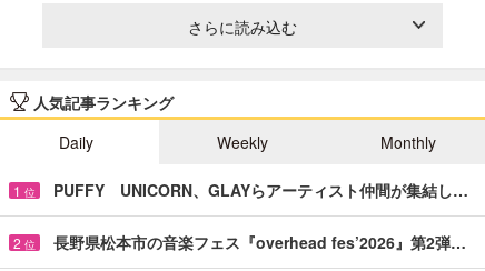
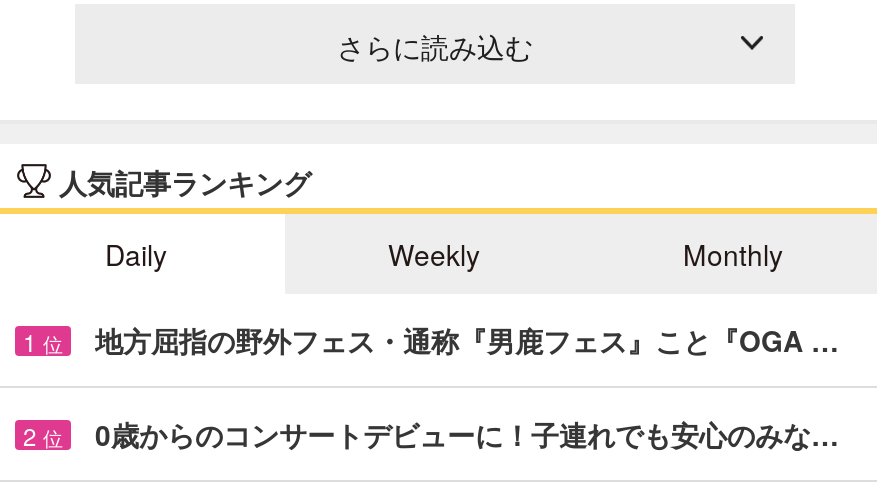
- PUFFY UNICORN、GLAYらアーティスト仲間が集結し…
+ 地方屈指の野外フェス・通称『男鹿フェス』こと『OGA …

- 長野県松本市の音楽フェス『overhead fes’2026』第2弾…
+ 0歳からのコンサートデビューに！子連れでも安心のみな…
